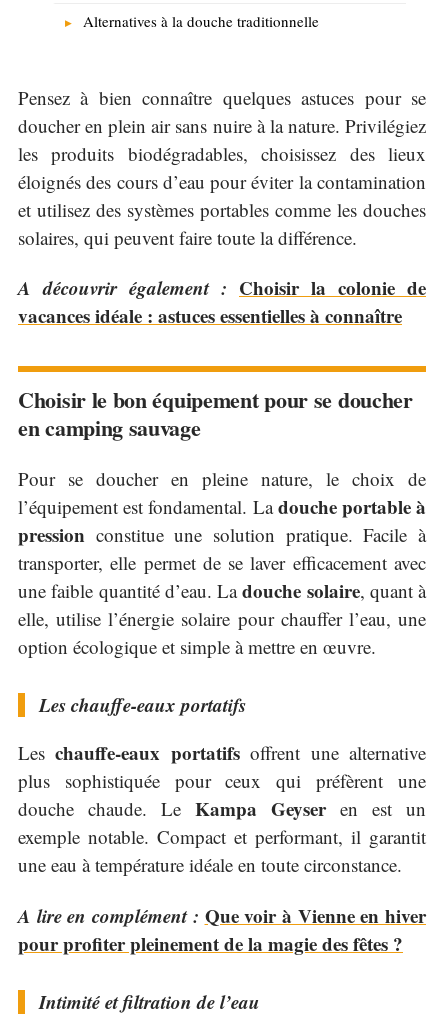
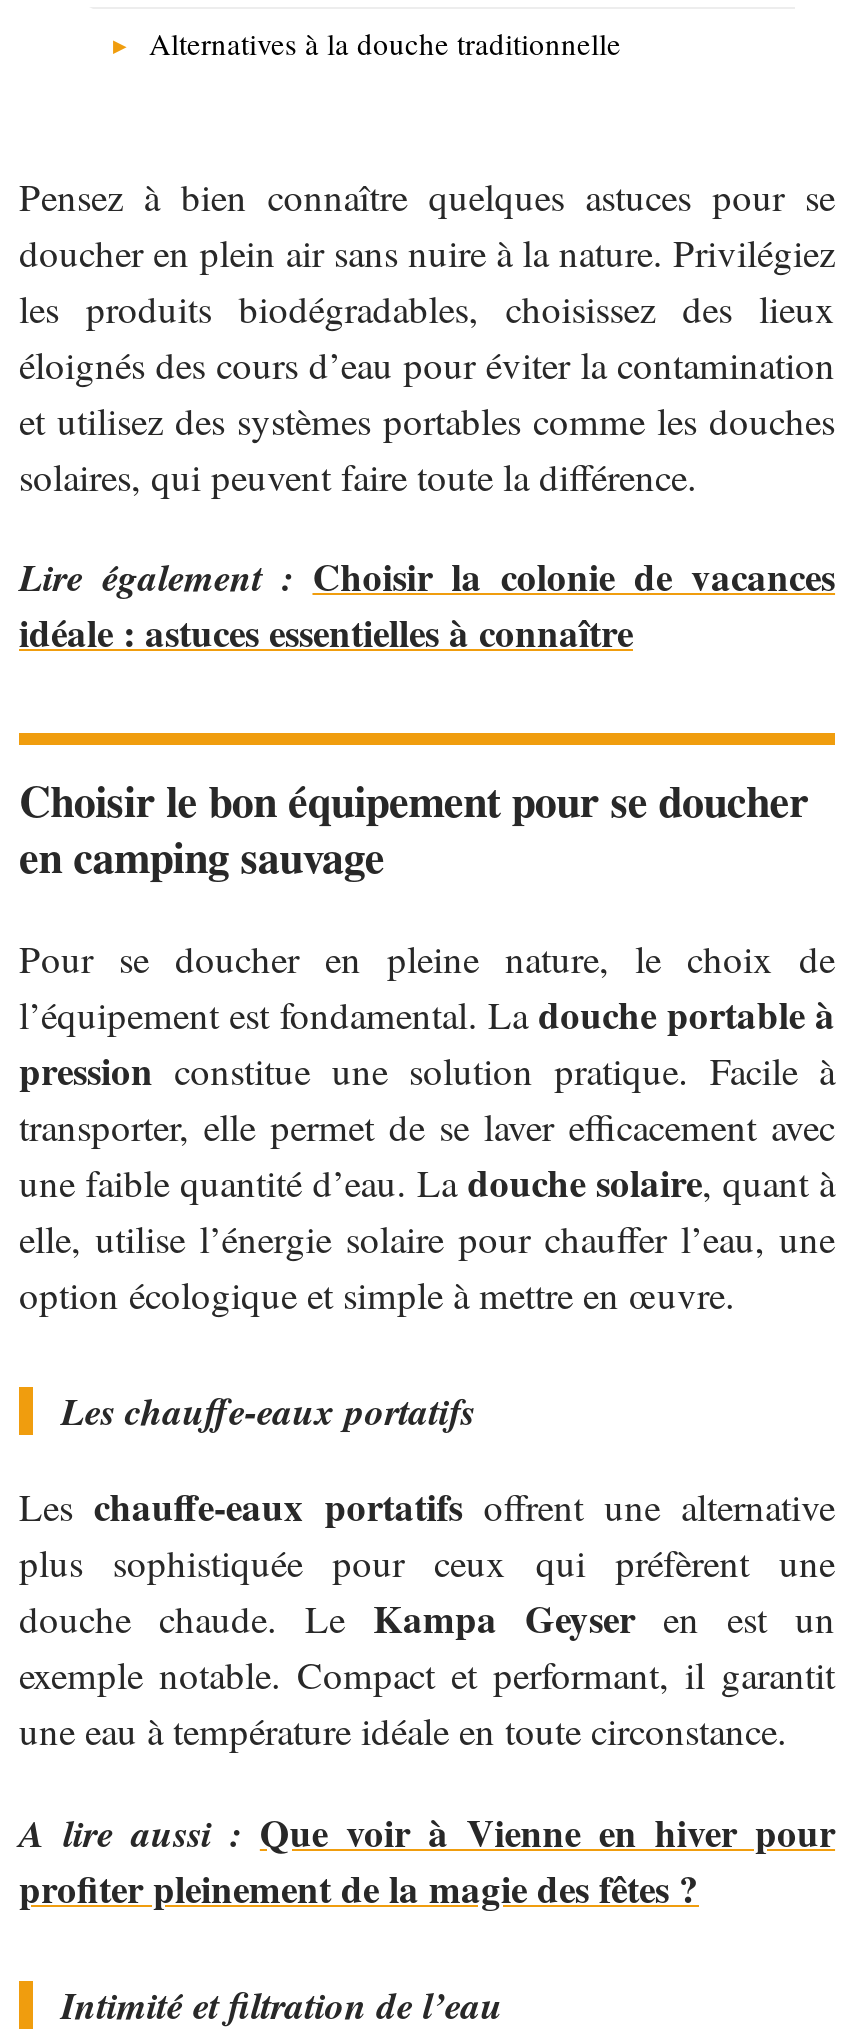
- A découvrir également : Choisir la colonie de
- vacances idéale : astuces essentielles à connaître
+ Lire également : Choisir la colonie de vacances
+ idéale : astuces essentielles à connaître

- A lire en complément : Que voir à Vienne en hiver
- pour profiter pleinement de la magie des fêtes ?
+ A lire aussi : Que voir à Vienne en hiver pour
+ profiter pleinement de la magie des fêtes ?
